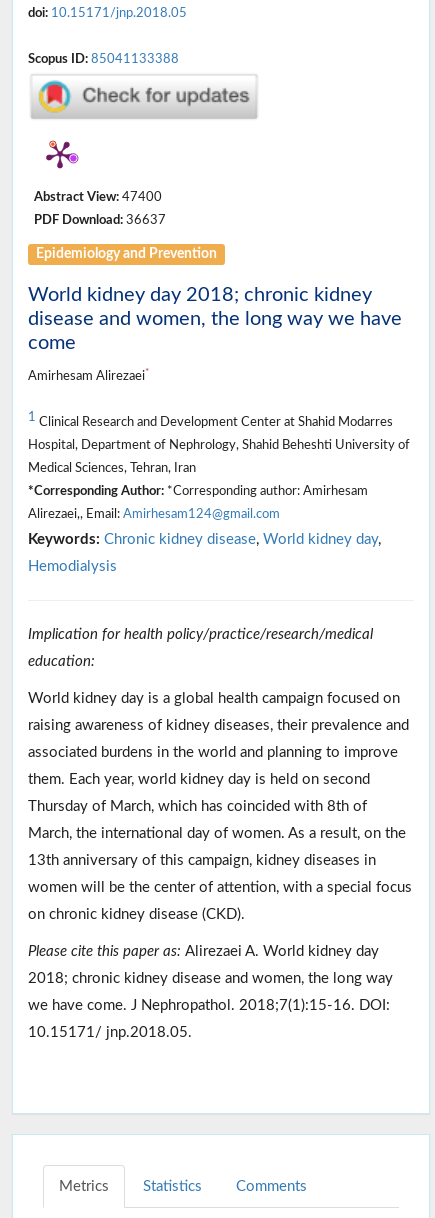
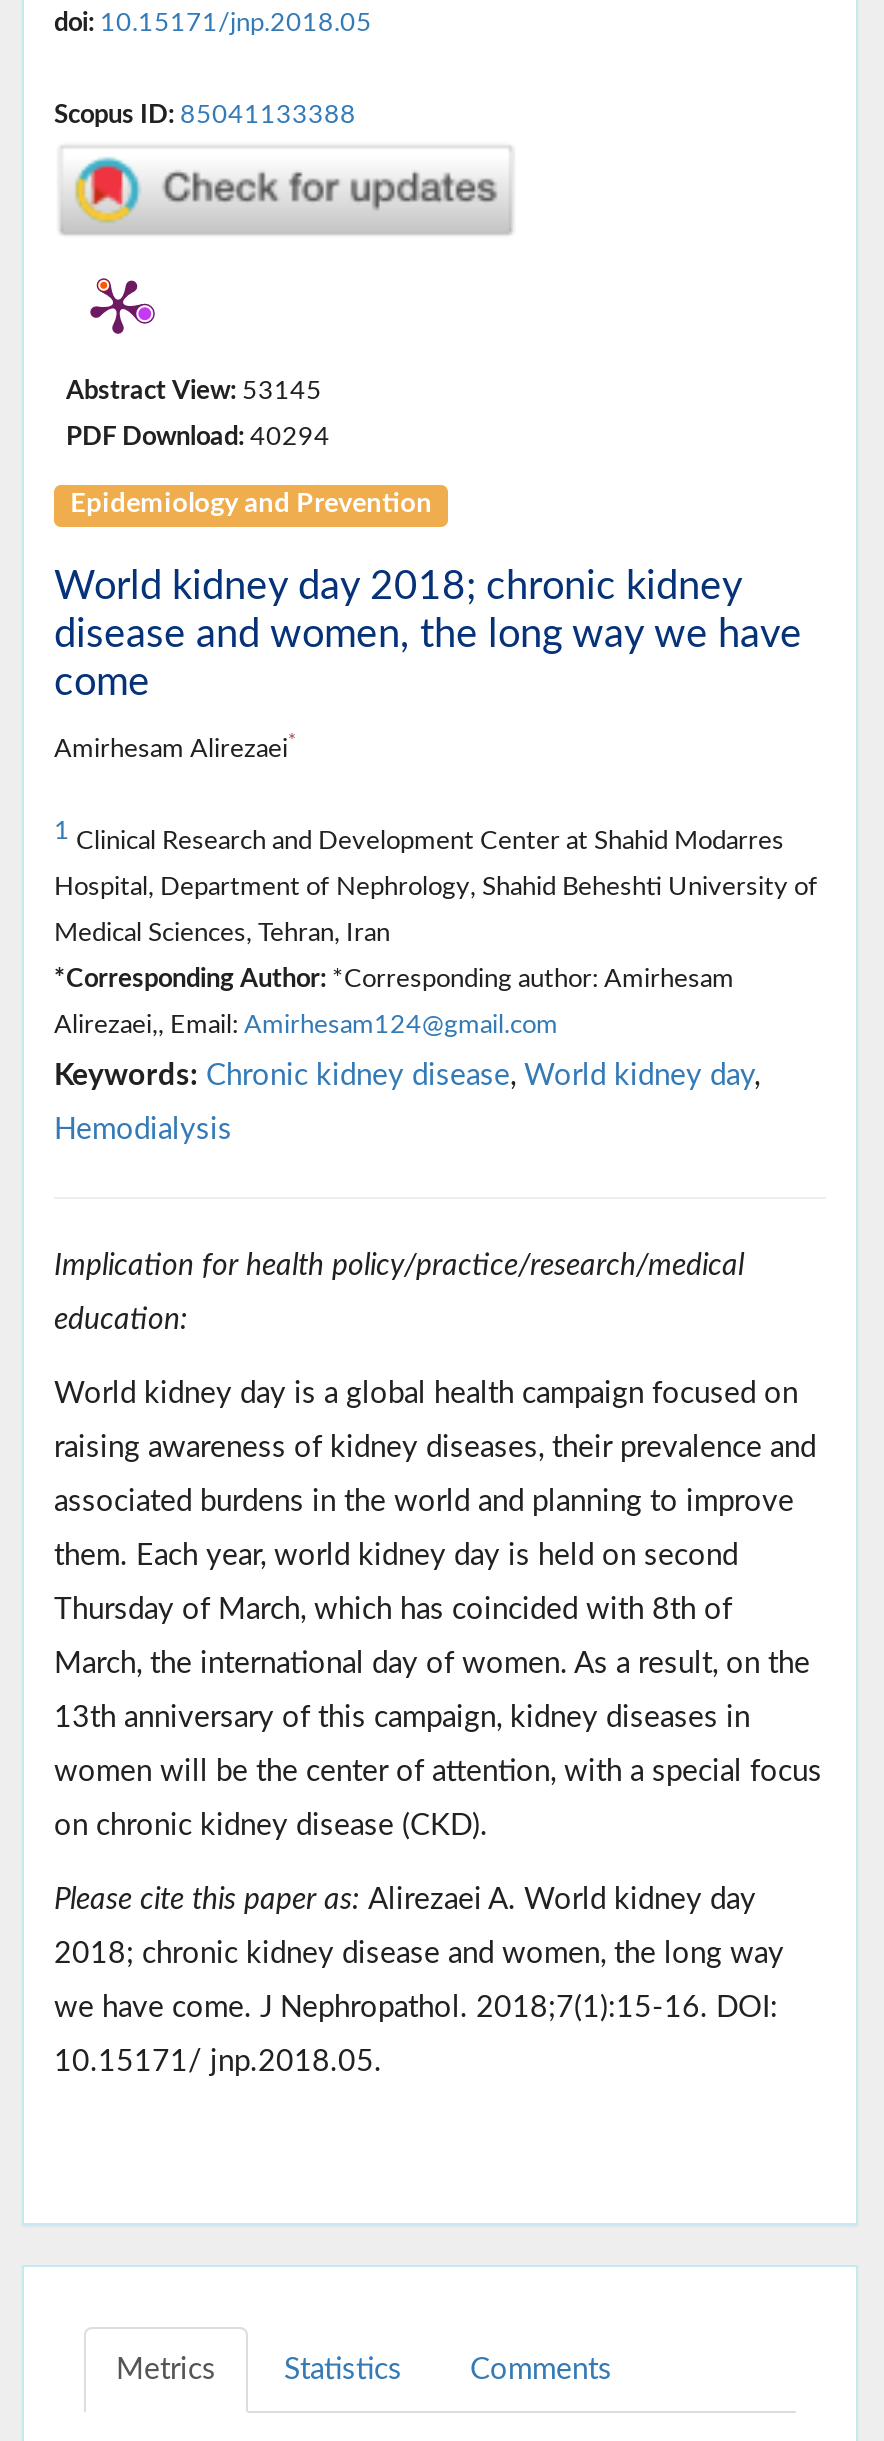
- Abstract View: 47400
+ Abstract View: 53145

- PDF Download: 36637
+ PDF Download: 40294
